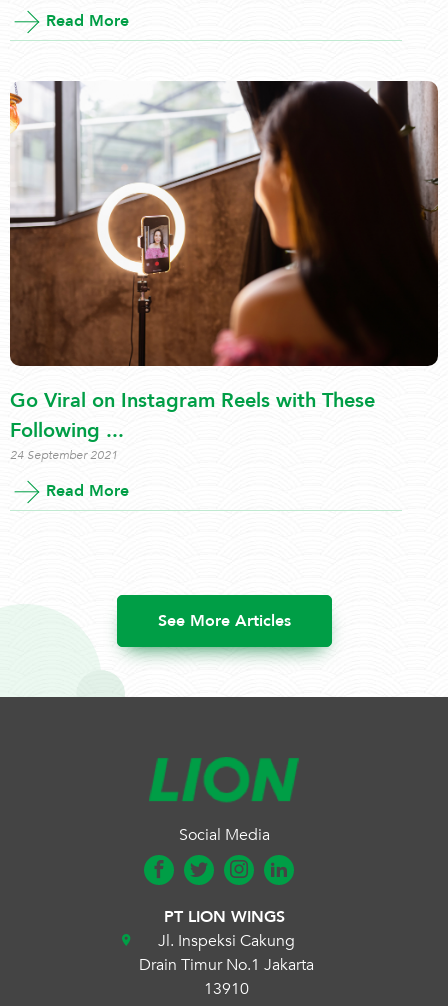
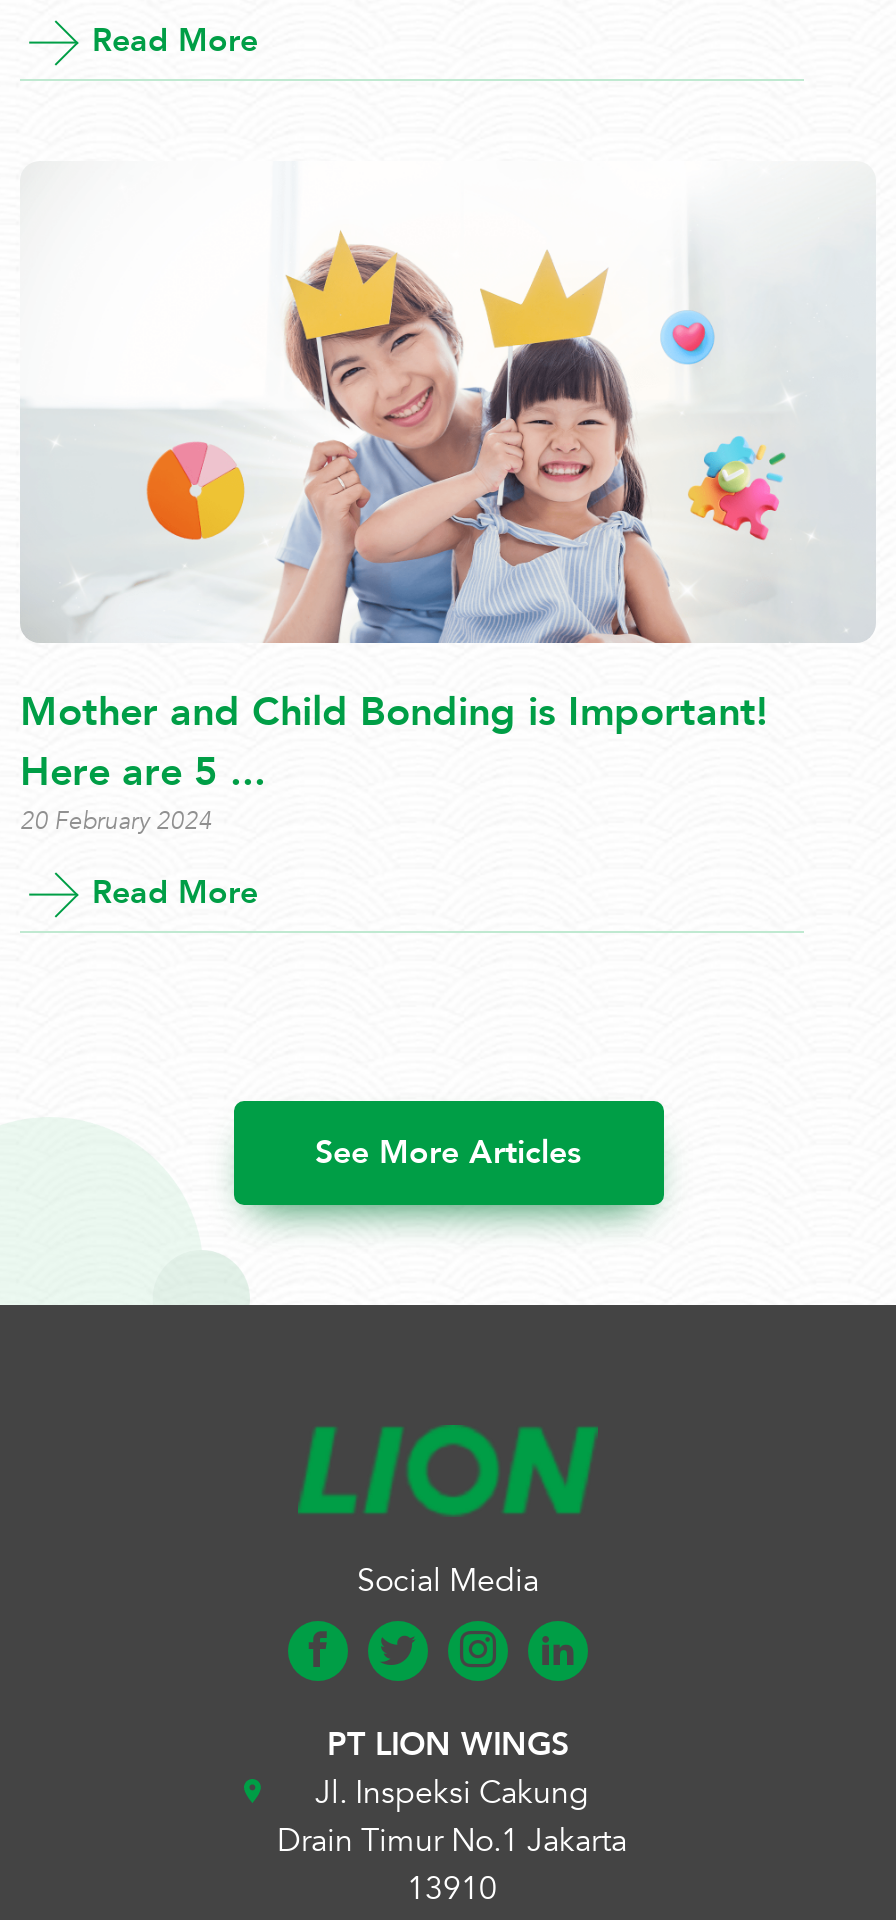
- [image]
- Go Viral on Instagram Reels with These
- Following ...
- 24 September 2021
+ [image]
+ Mother and Child Bonding is Important!
+ Here are 5 ...
+ 20 February 2024
